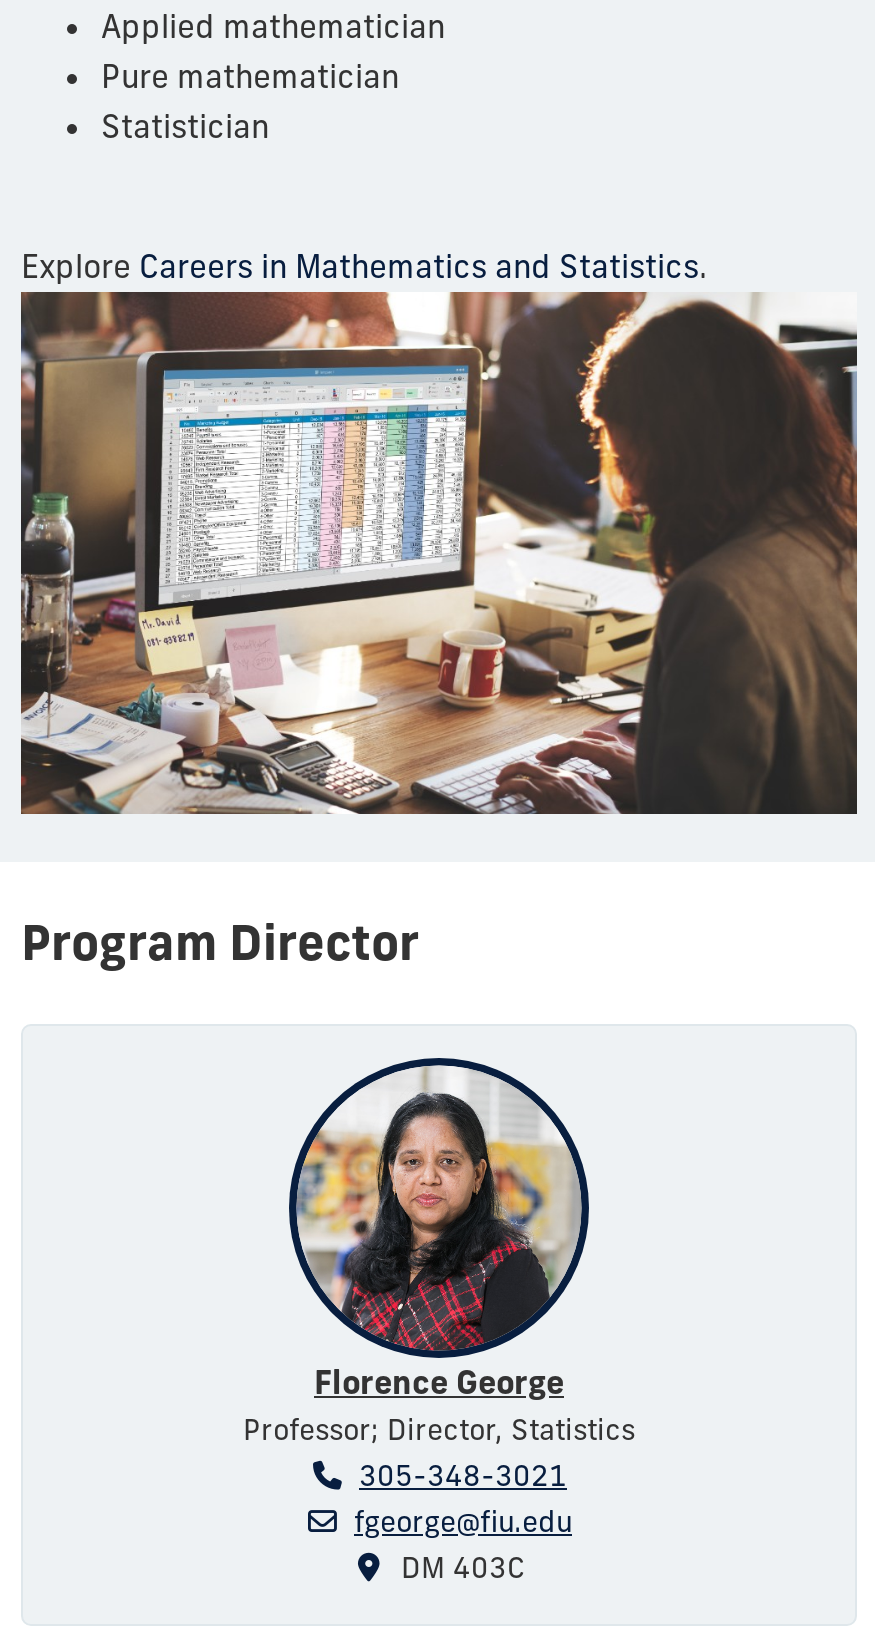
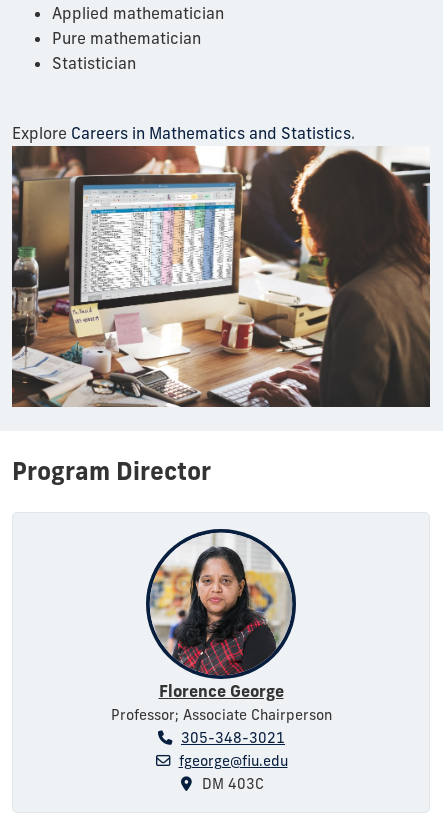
- Professor; Director, Statistics
+ Professor; Associate Chairperson
